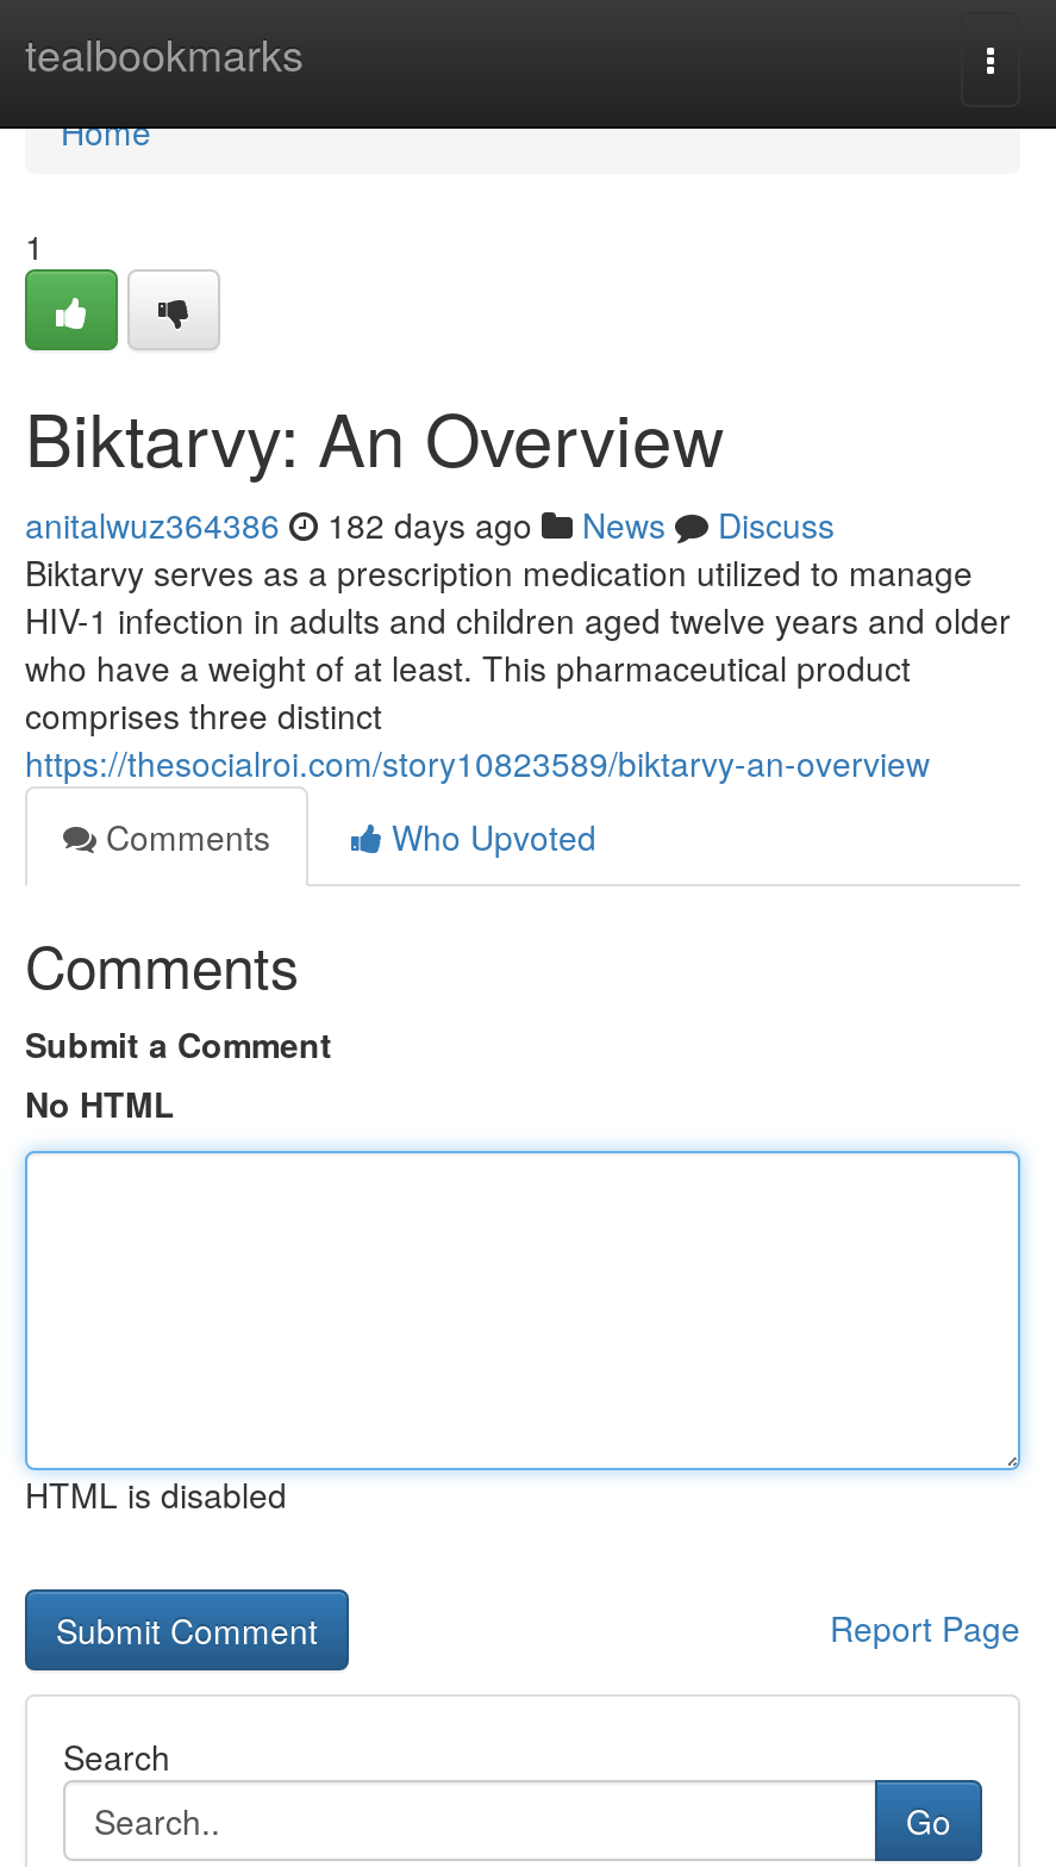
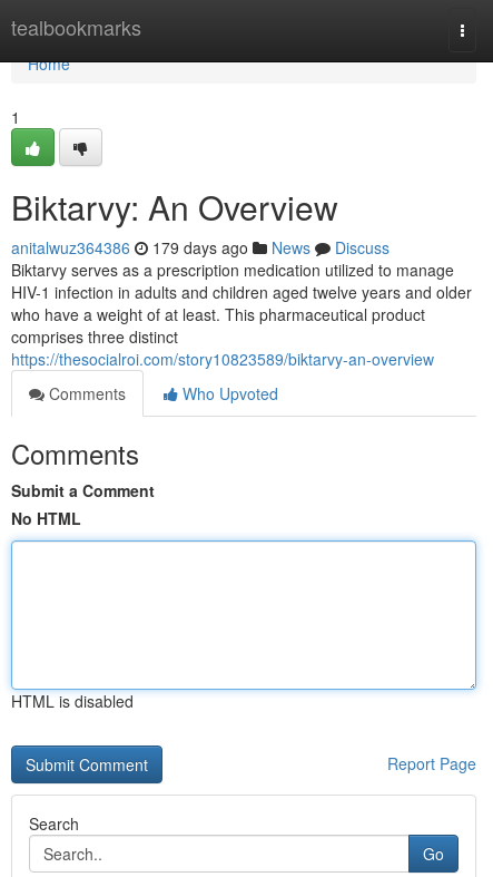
- anitalwuz364386 182 days ago News Discuss
+ anitalwuz364386 179 days ago News Discuss
